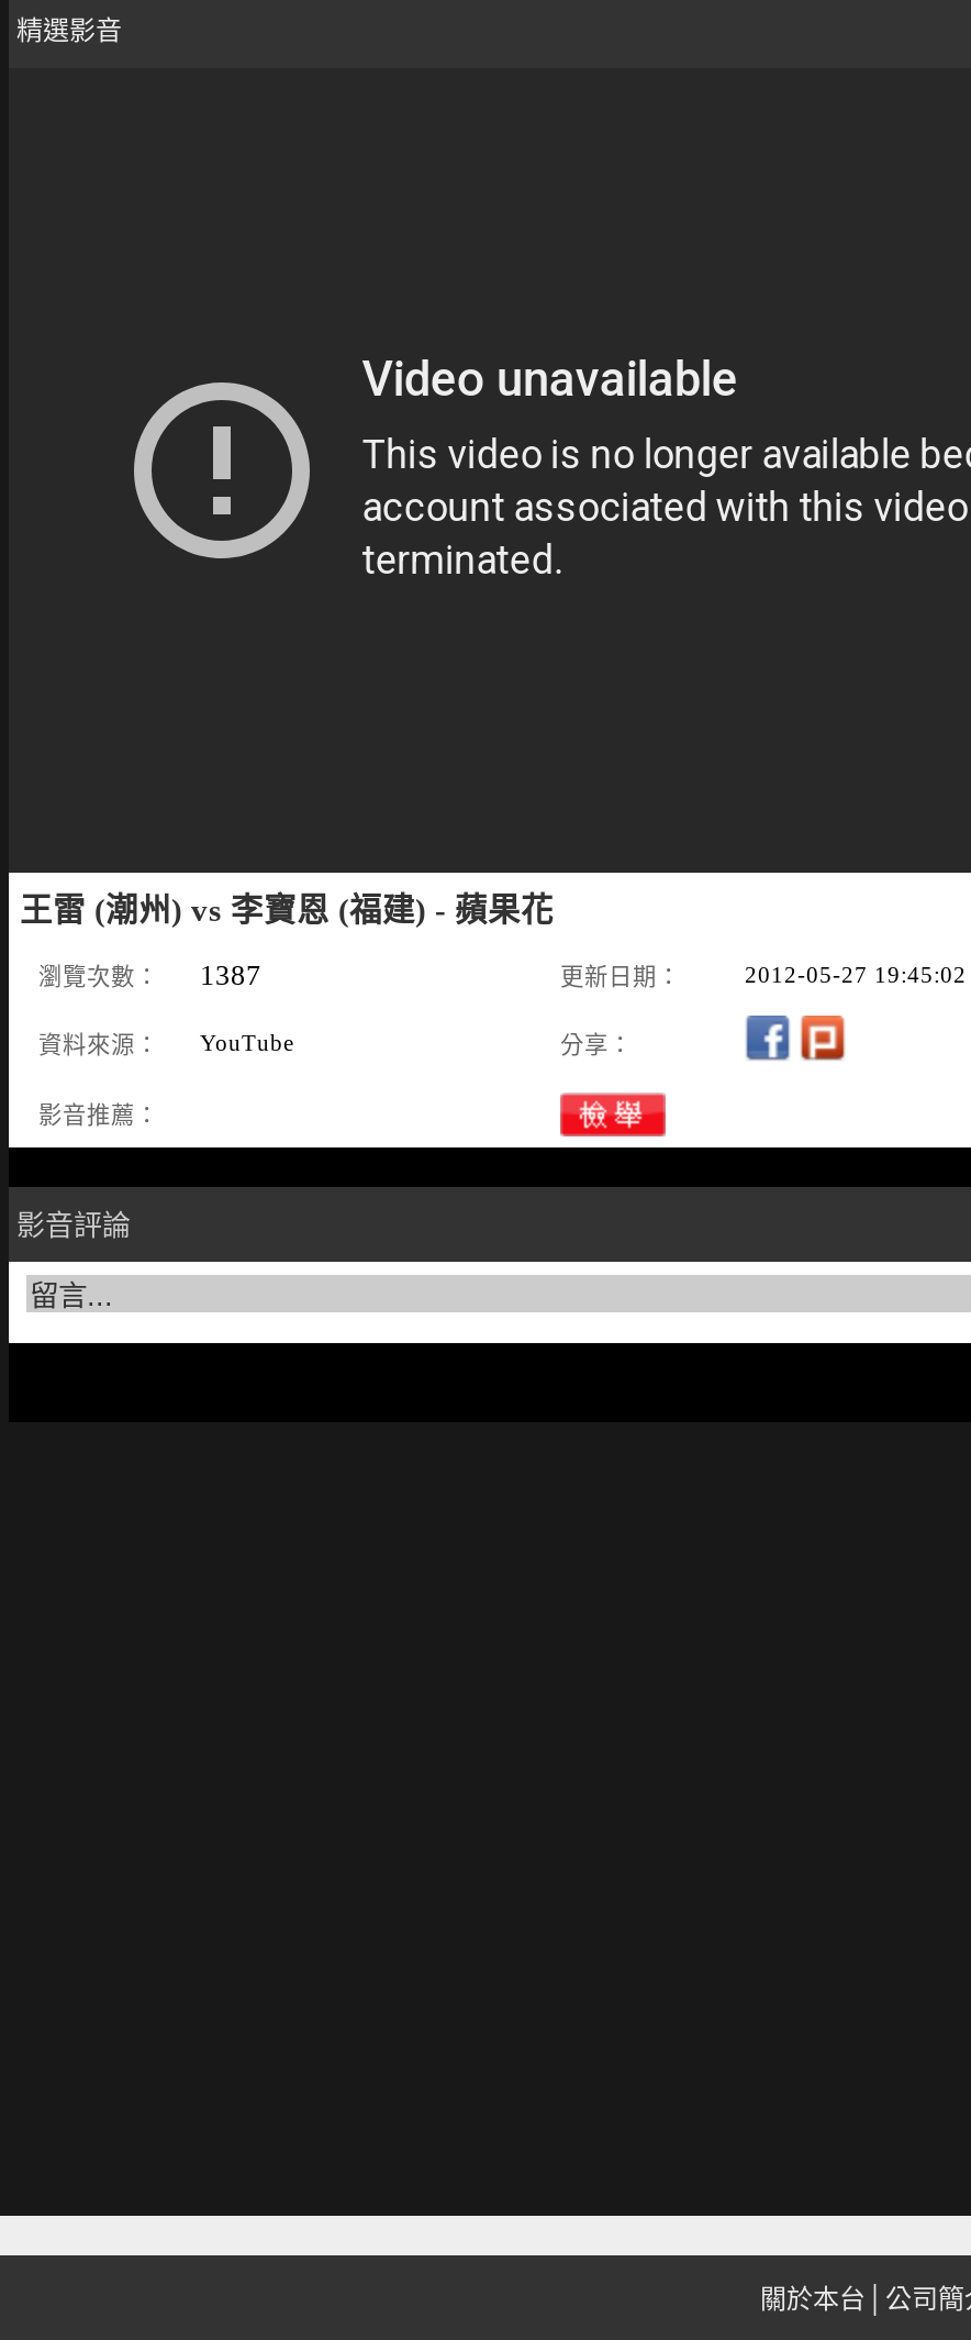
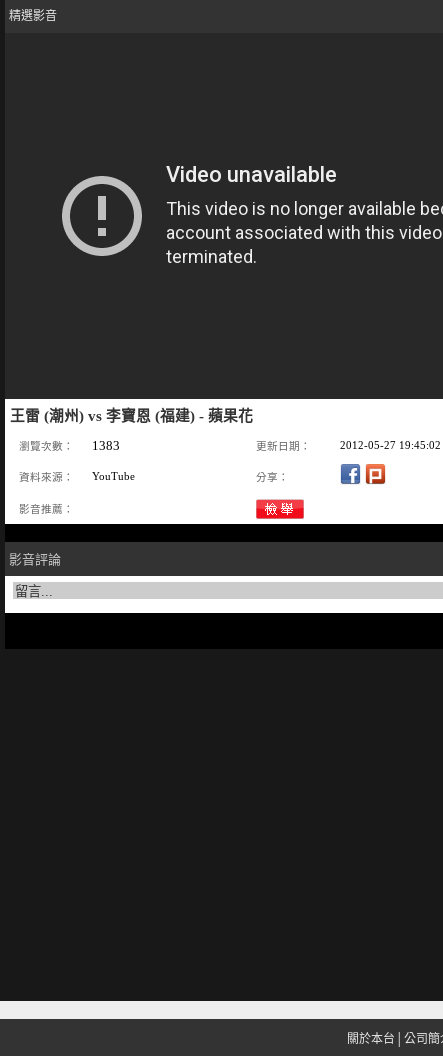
- 瀏覽次數： 1387
+ 瀏覽次數： 1383
